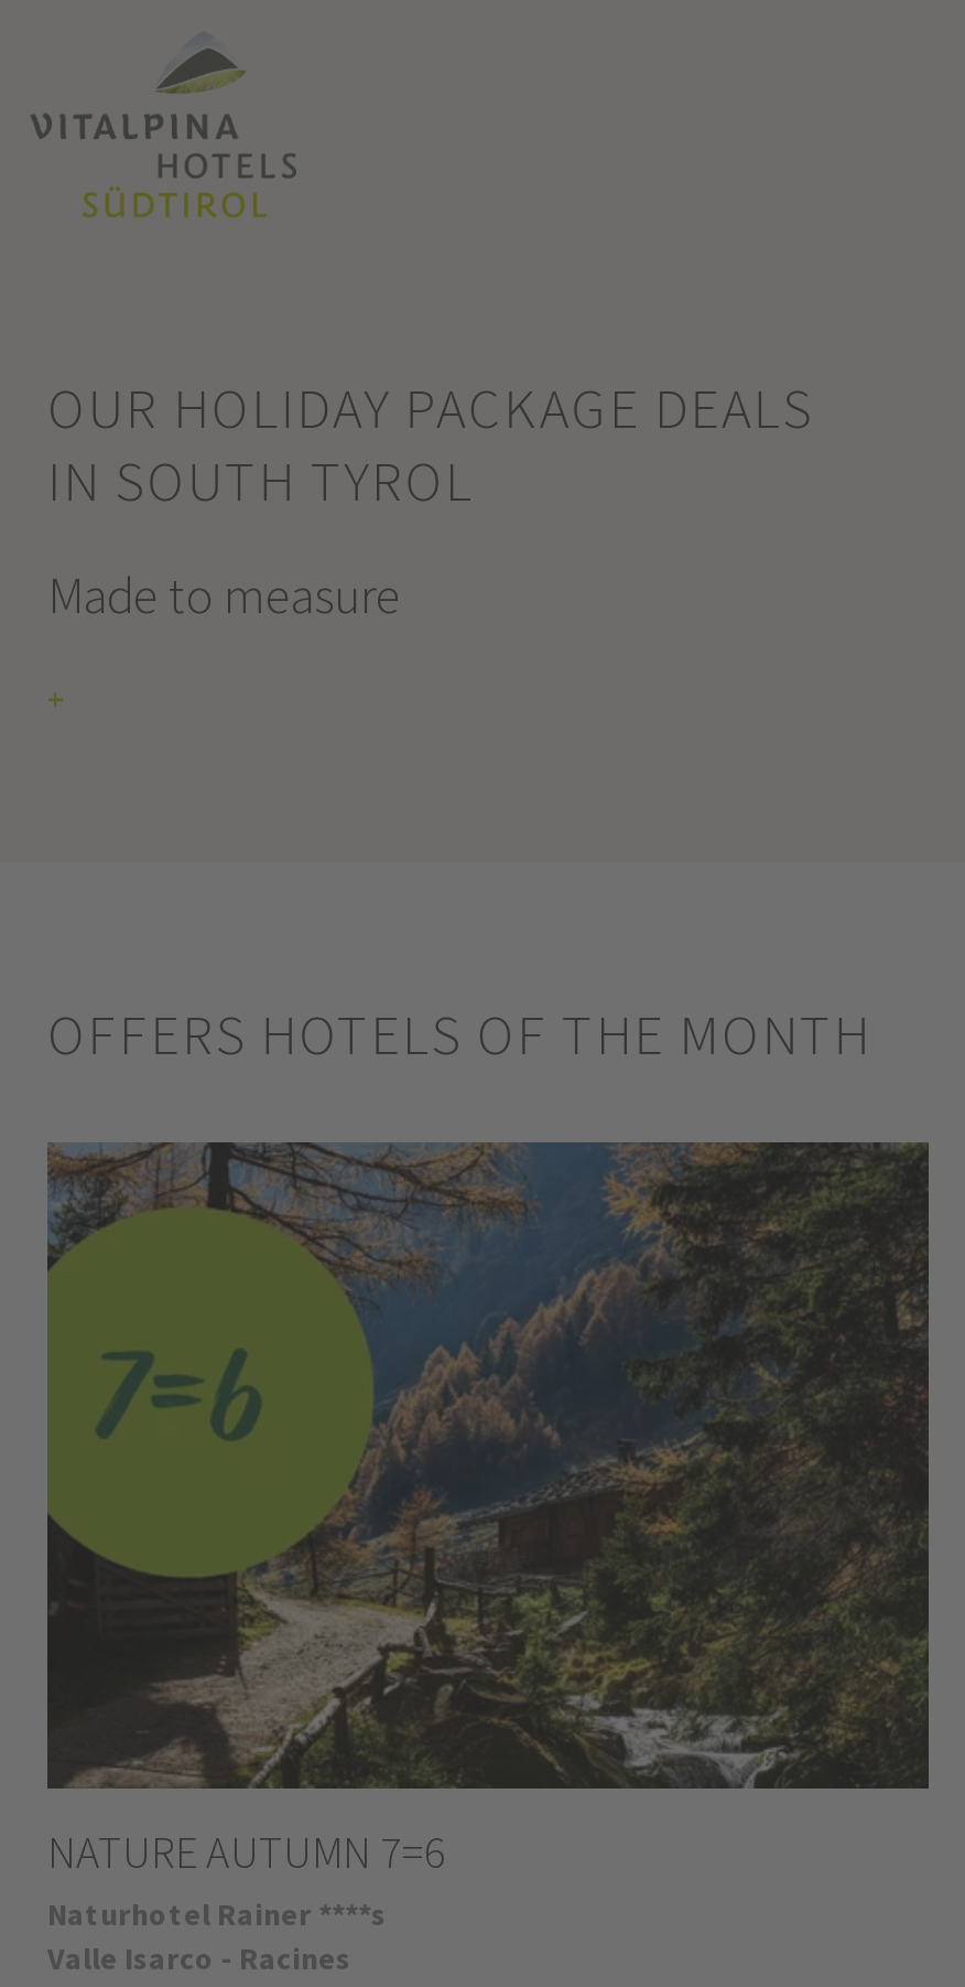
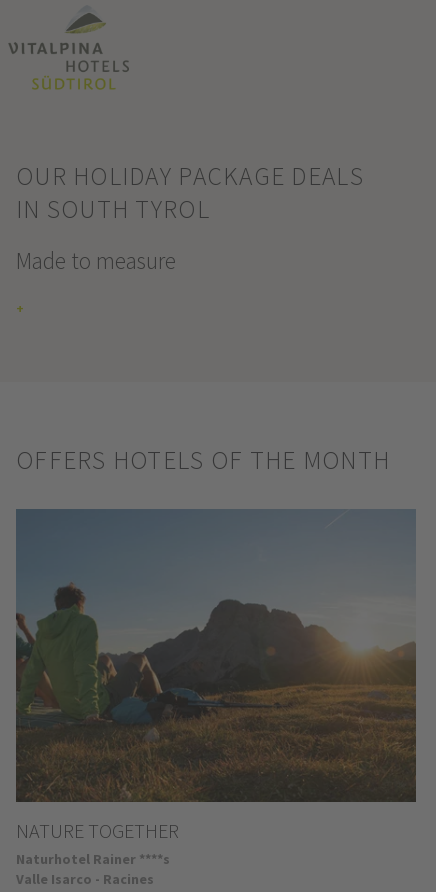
- [image]
- NATURE AUTUMN 7=6
+ [image]
+ NATURE TOGETHER
